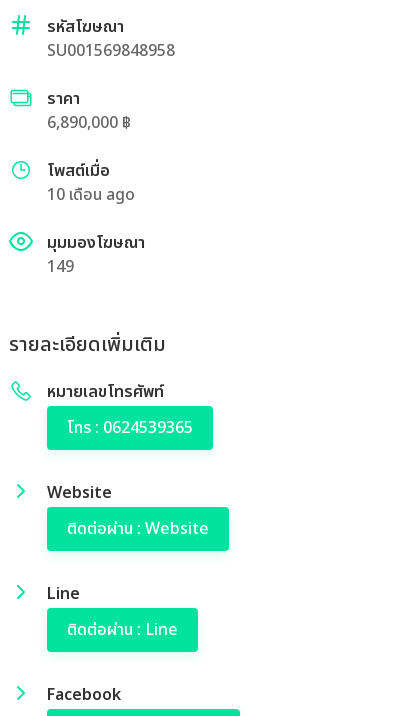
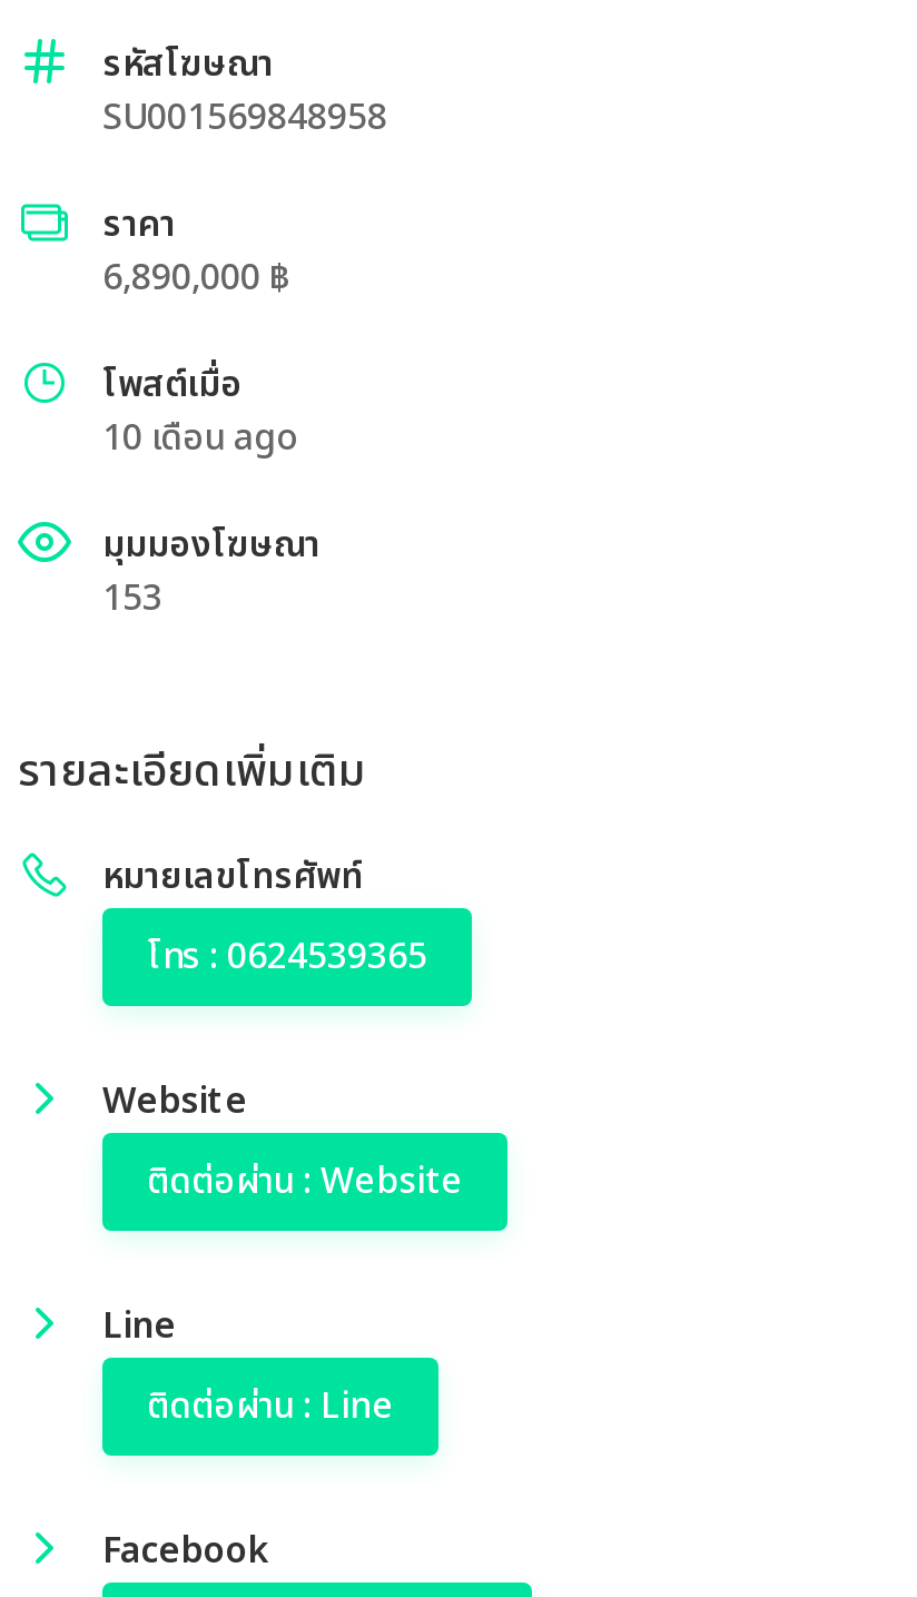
- 149
+ 153
